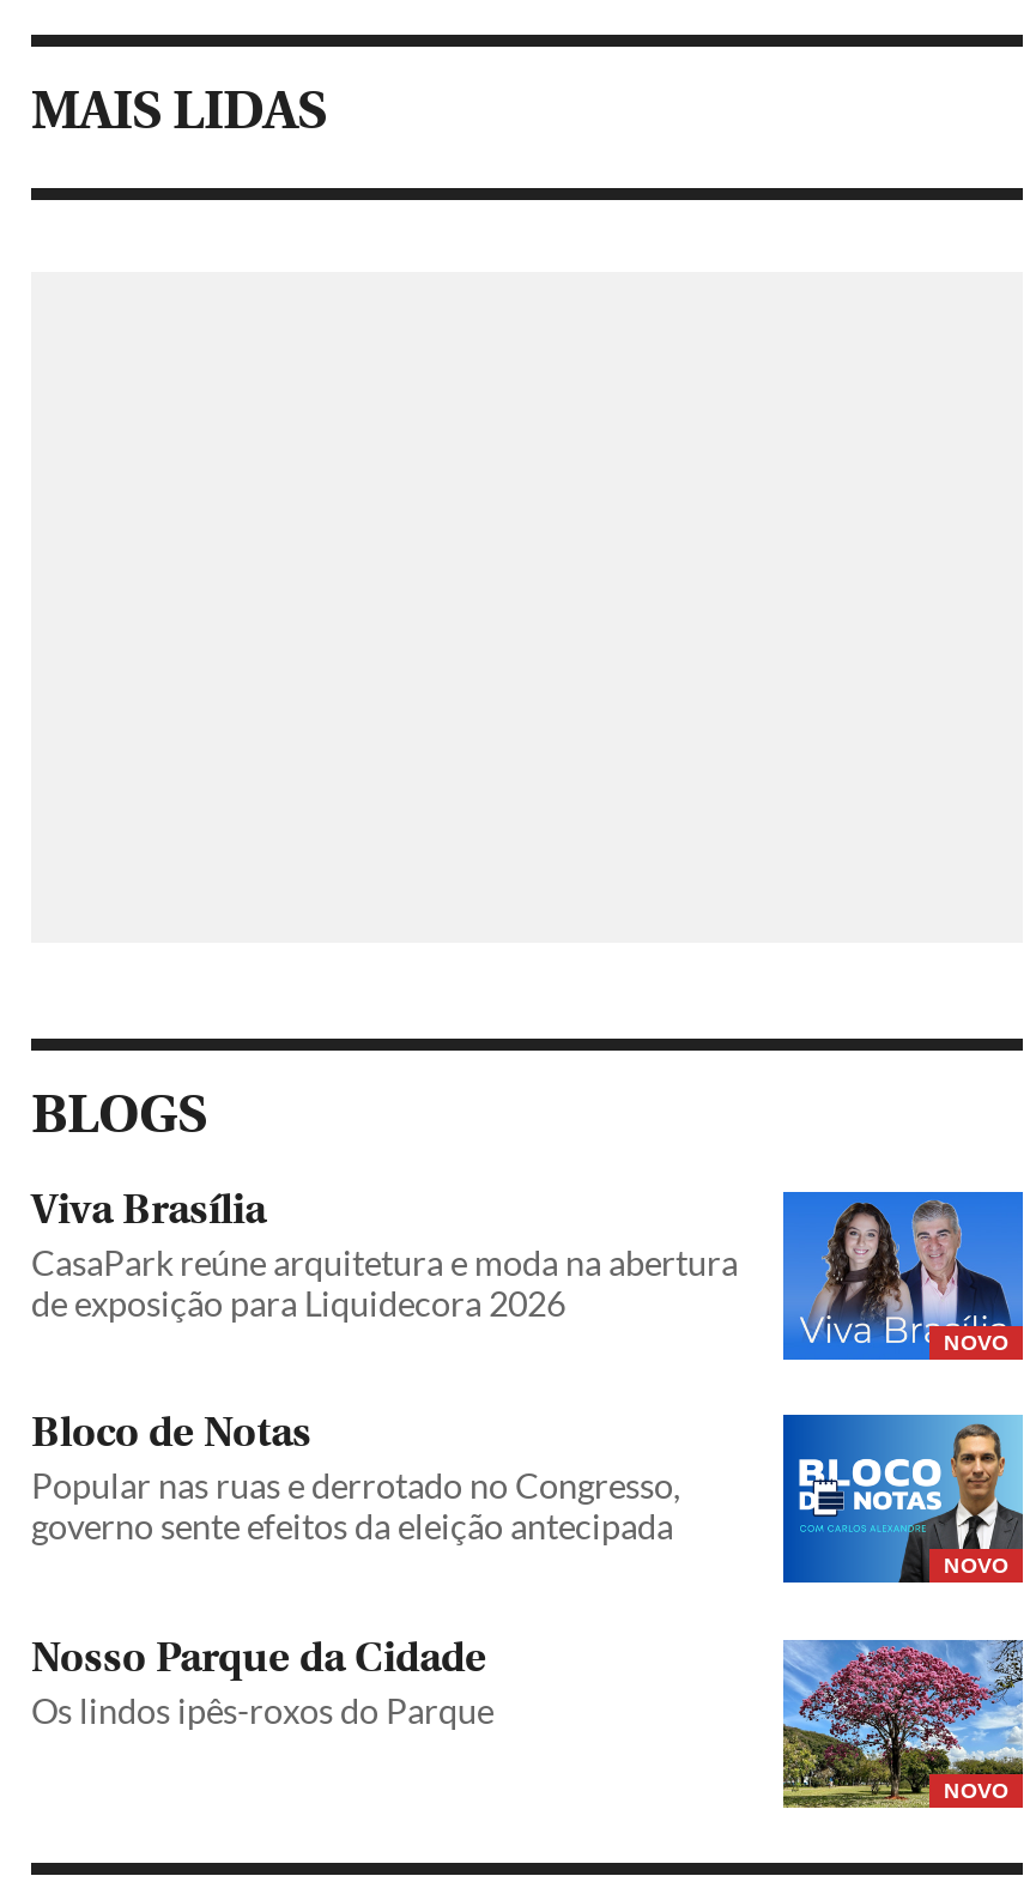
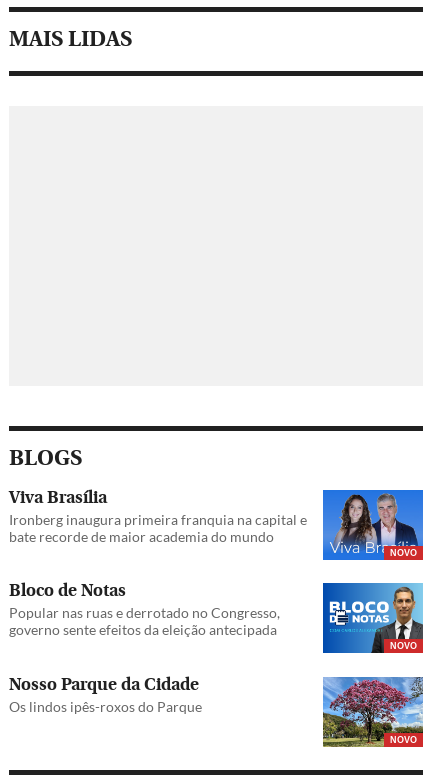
- CasaPark reúne arquitetura e moda na abertura
- de exposição para Liquidecora 2026
+ Ironberg inaugura primeira franquia na capital e
+ bate recorde de maior academia do mundo
